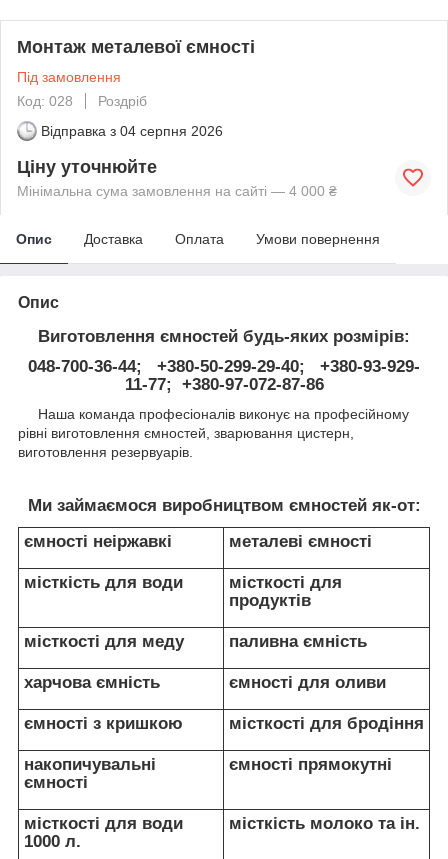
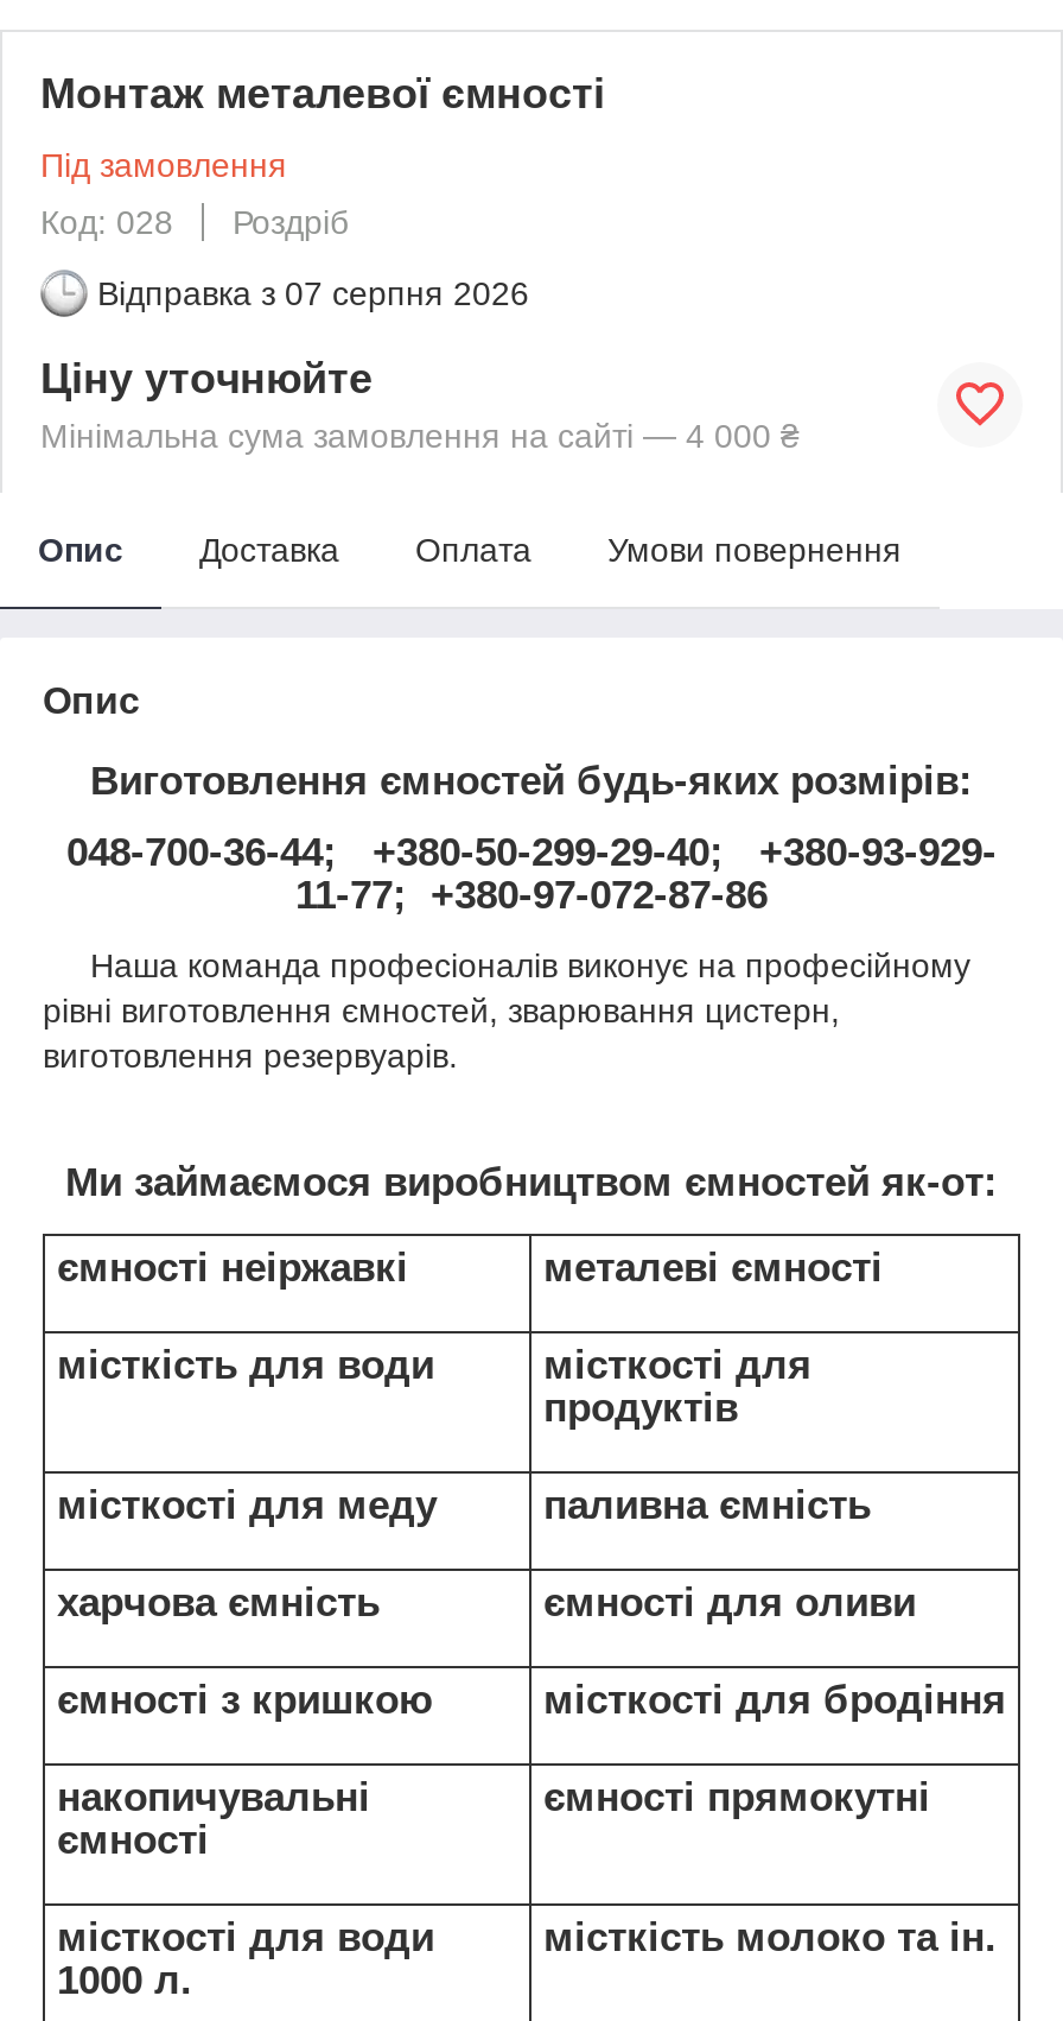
- Відправка з 04 серпня 2026
+ Відправка з 07 серпня 2026
